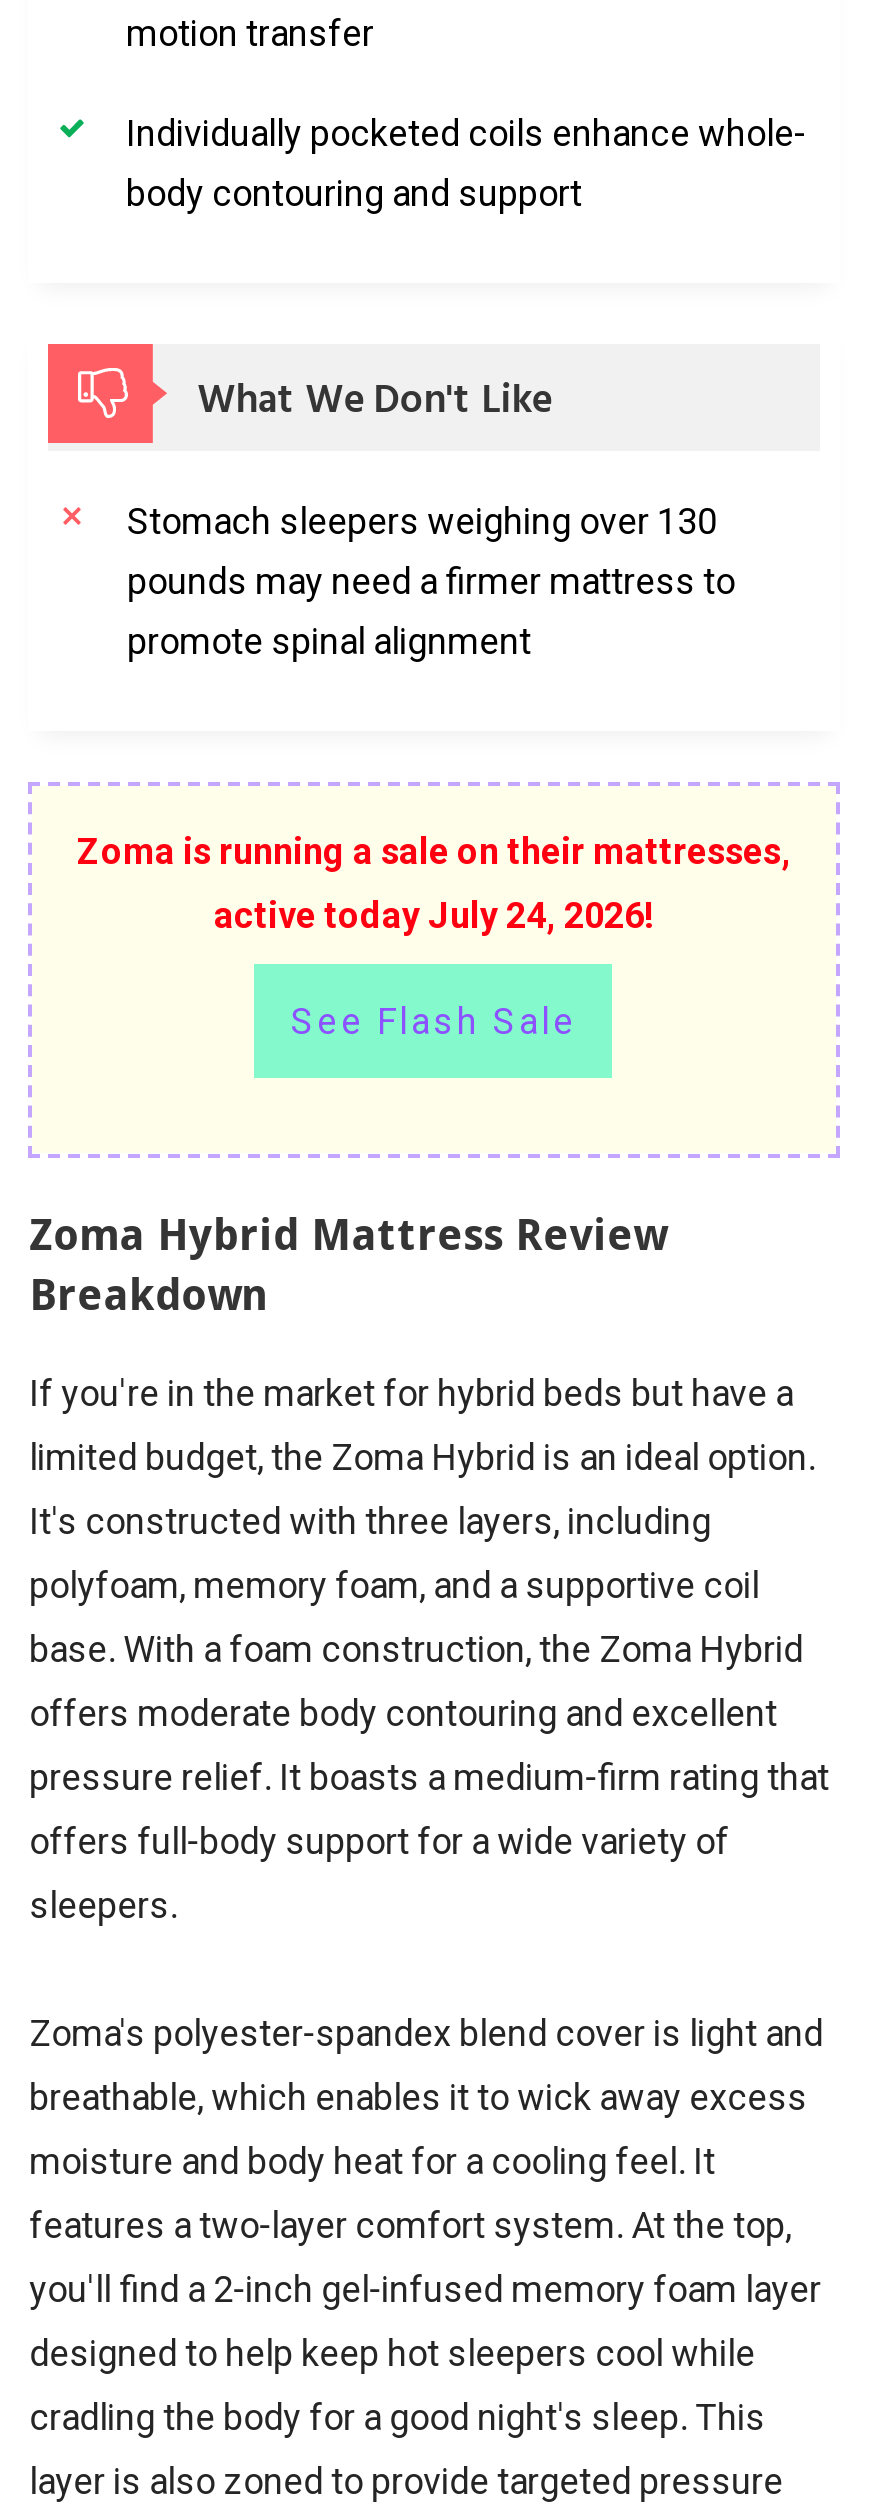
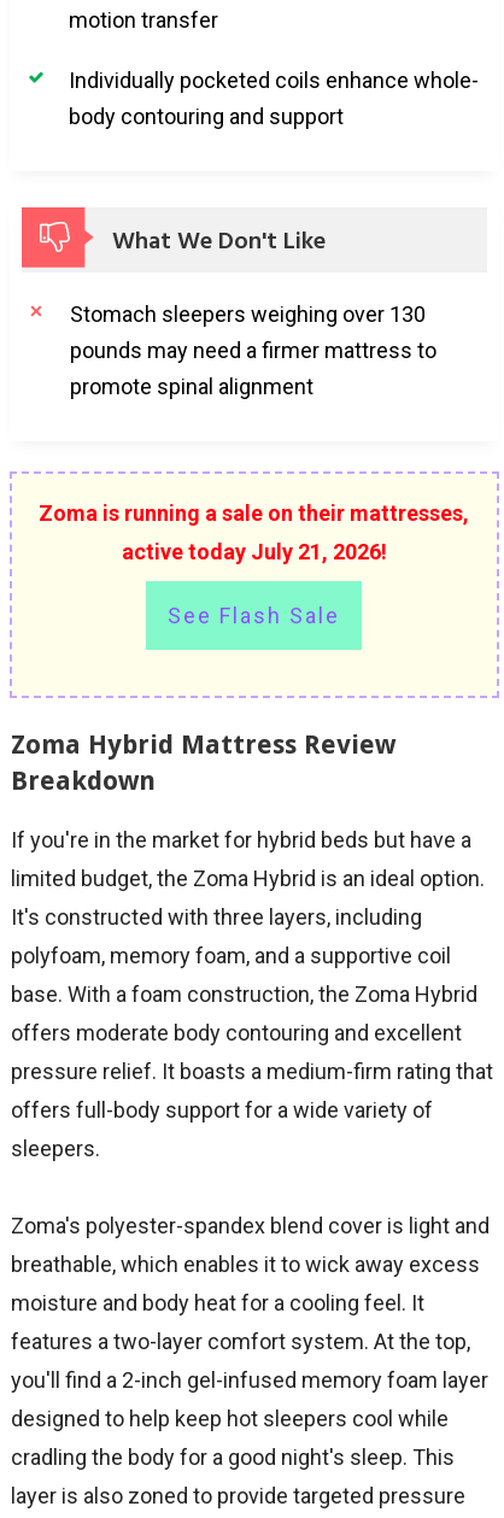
- active today July 24, 2026!
+ active today July 21, 2026!
